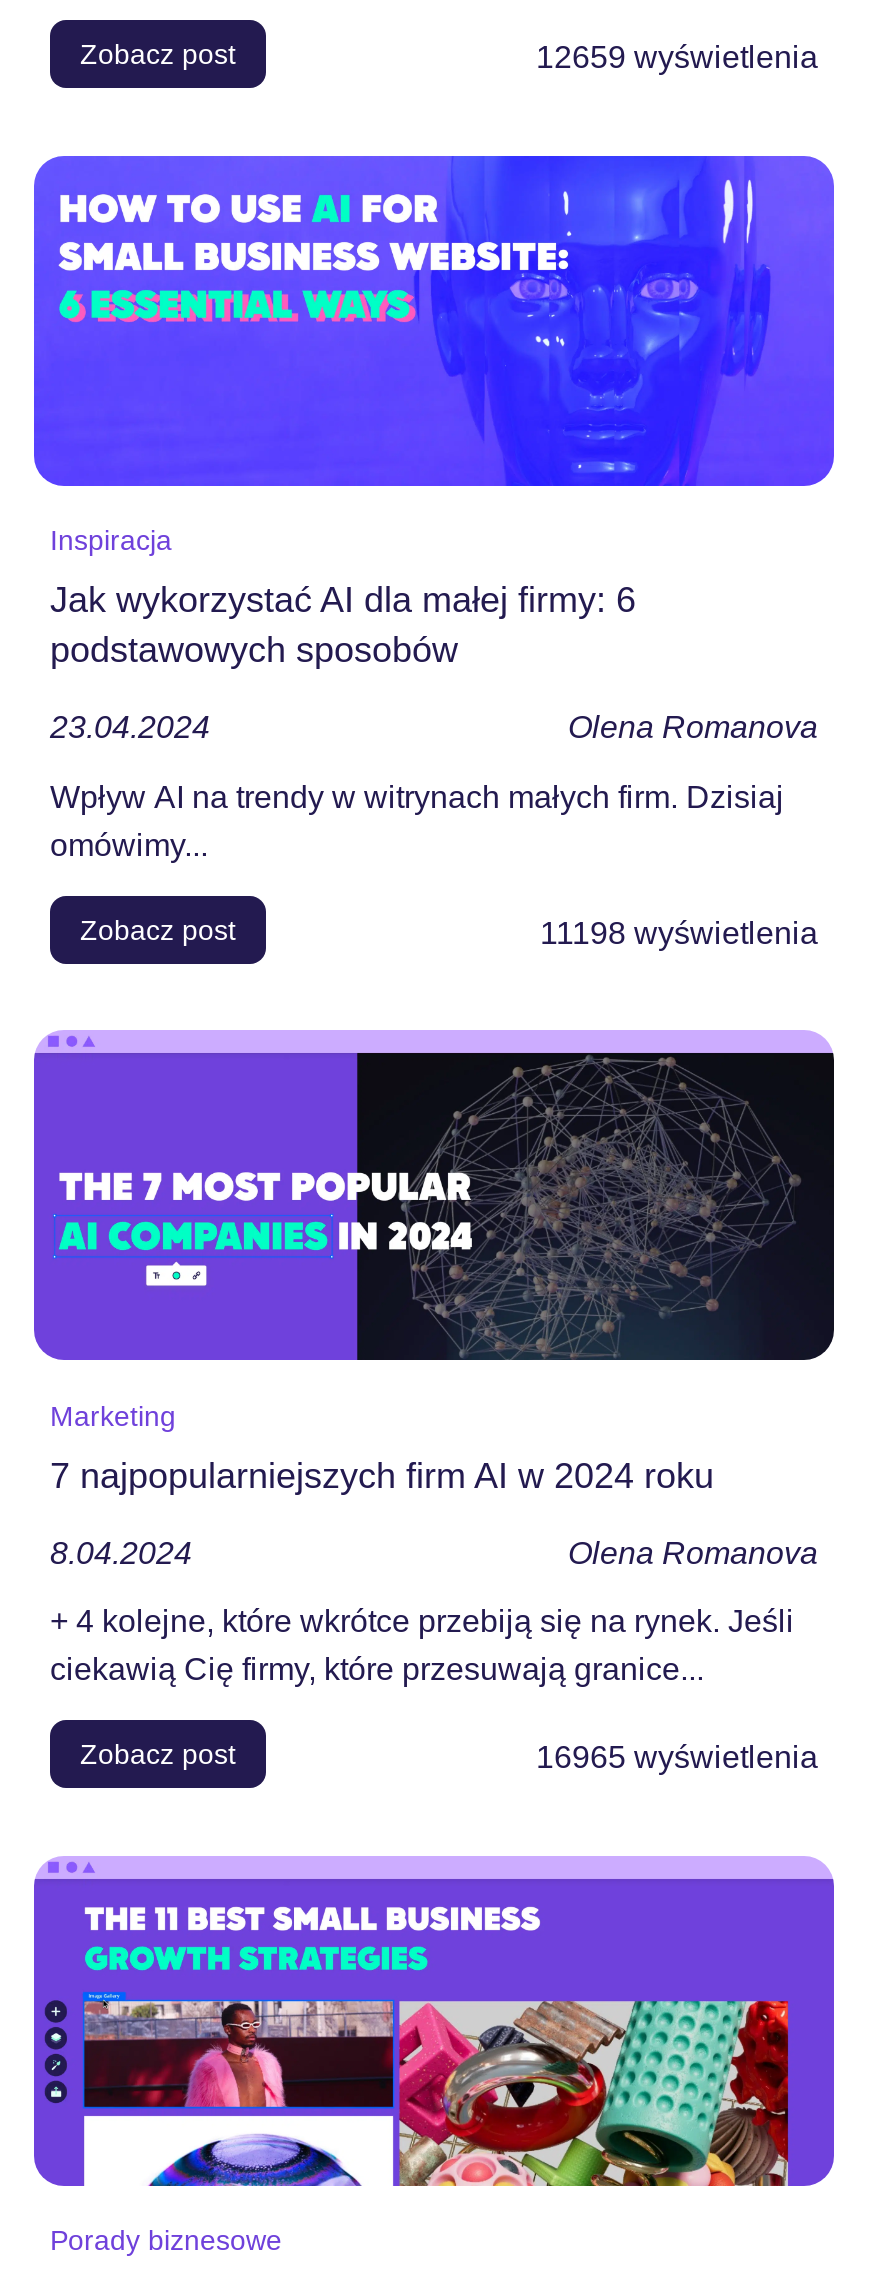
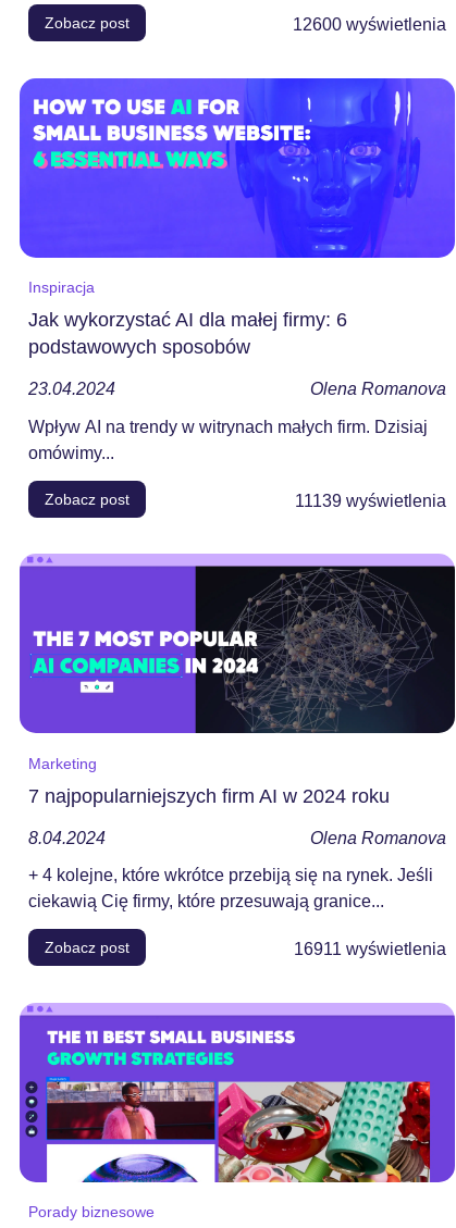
- 12659 wyświetlenia
+ 12600 wyświetlenia

- 11198 wyświetlenia
+ 11139 wyświetlenia

- 16965 wyświetlenia
+ 16911 wyświetlenia
